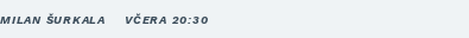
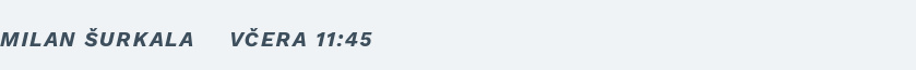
- MILAN ŠURKALA VČERA 20:30
+ MILAN ŠURKALA VČERA 11:45
